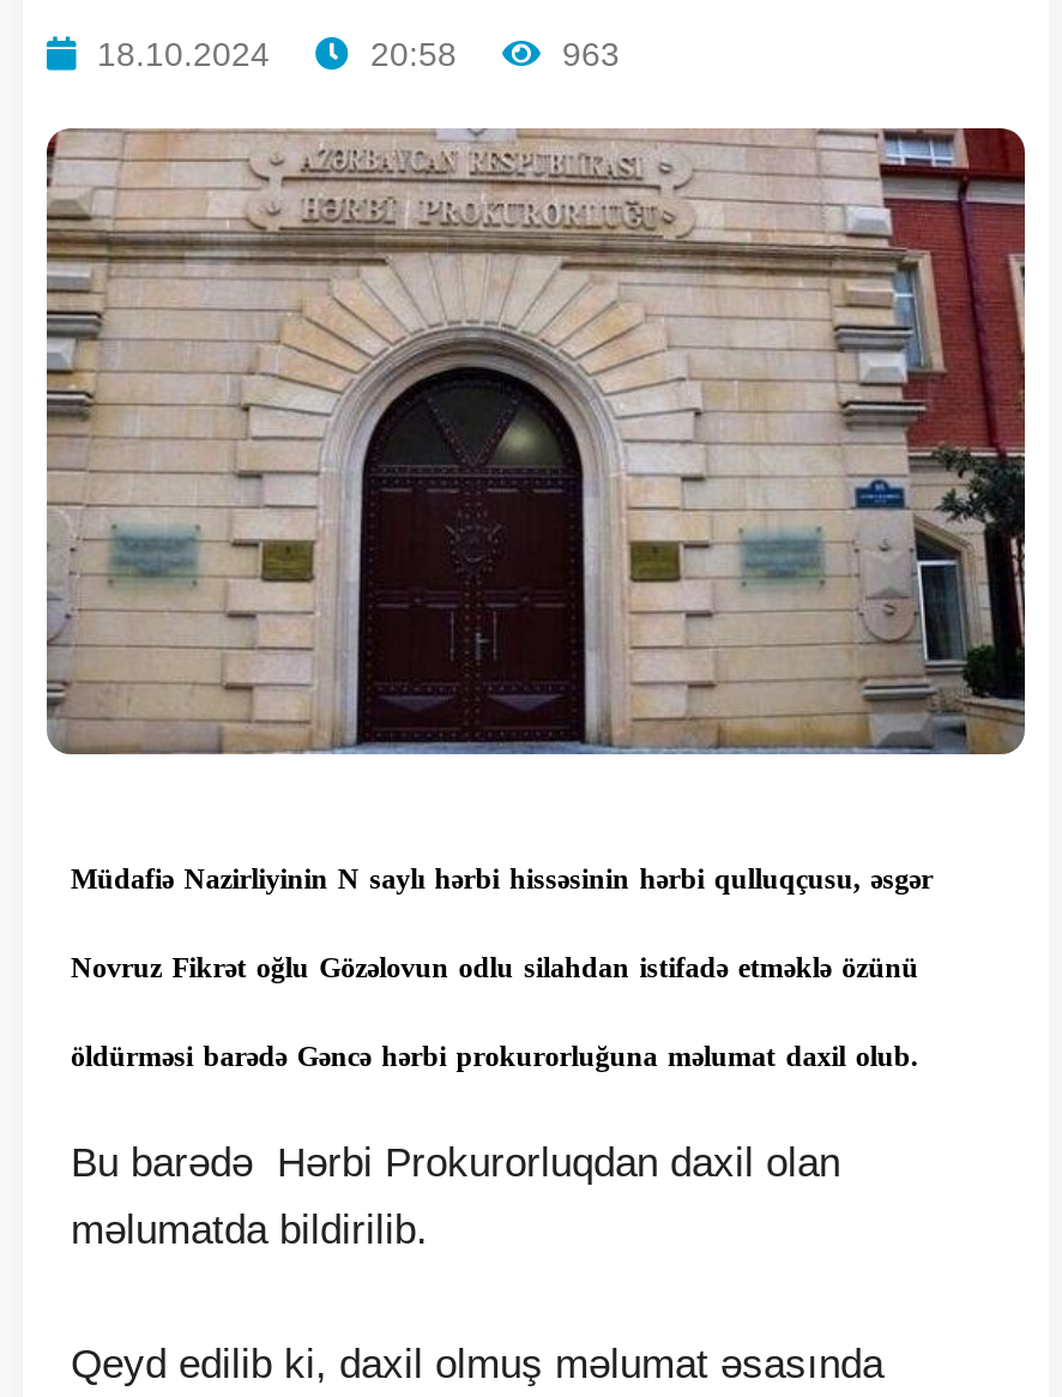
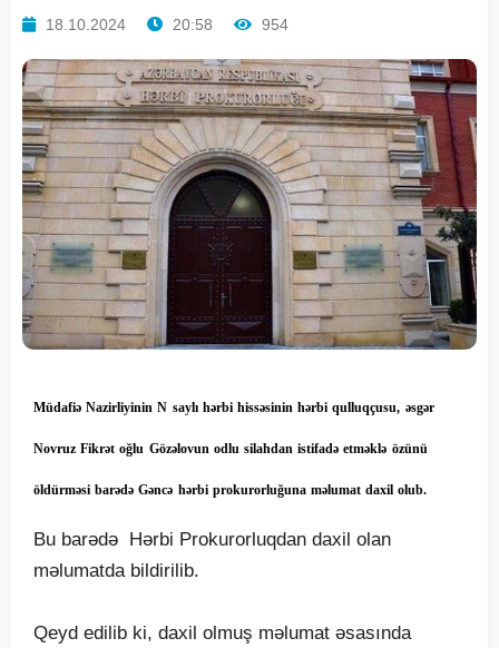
- 963
+ 954
